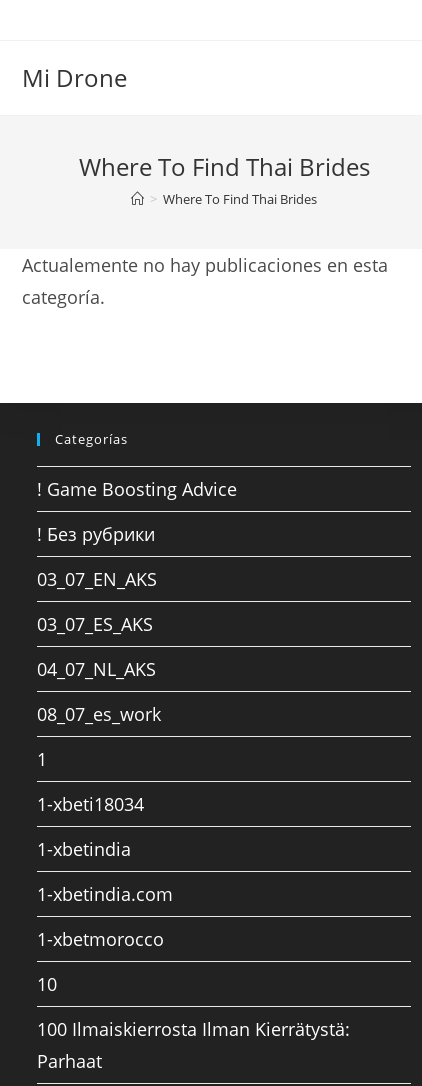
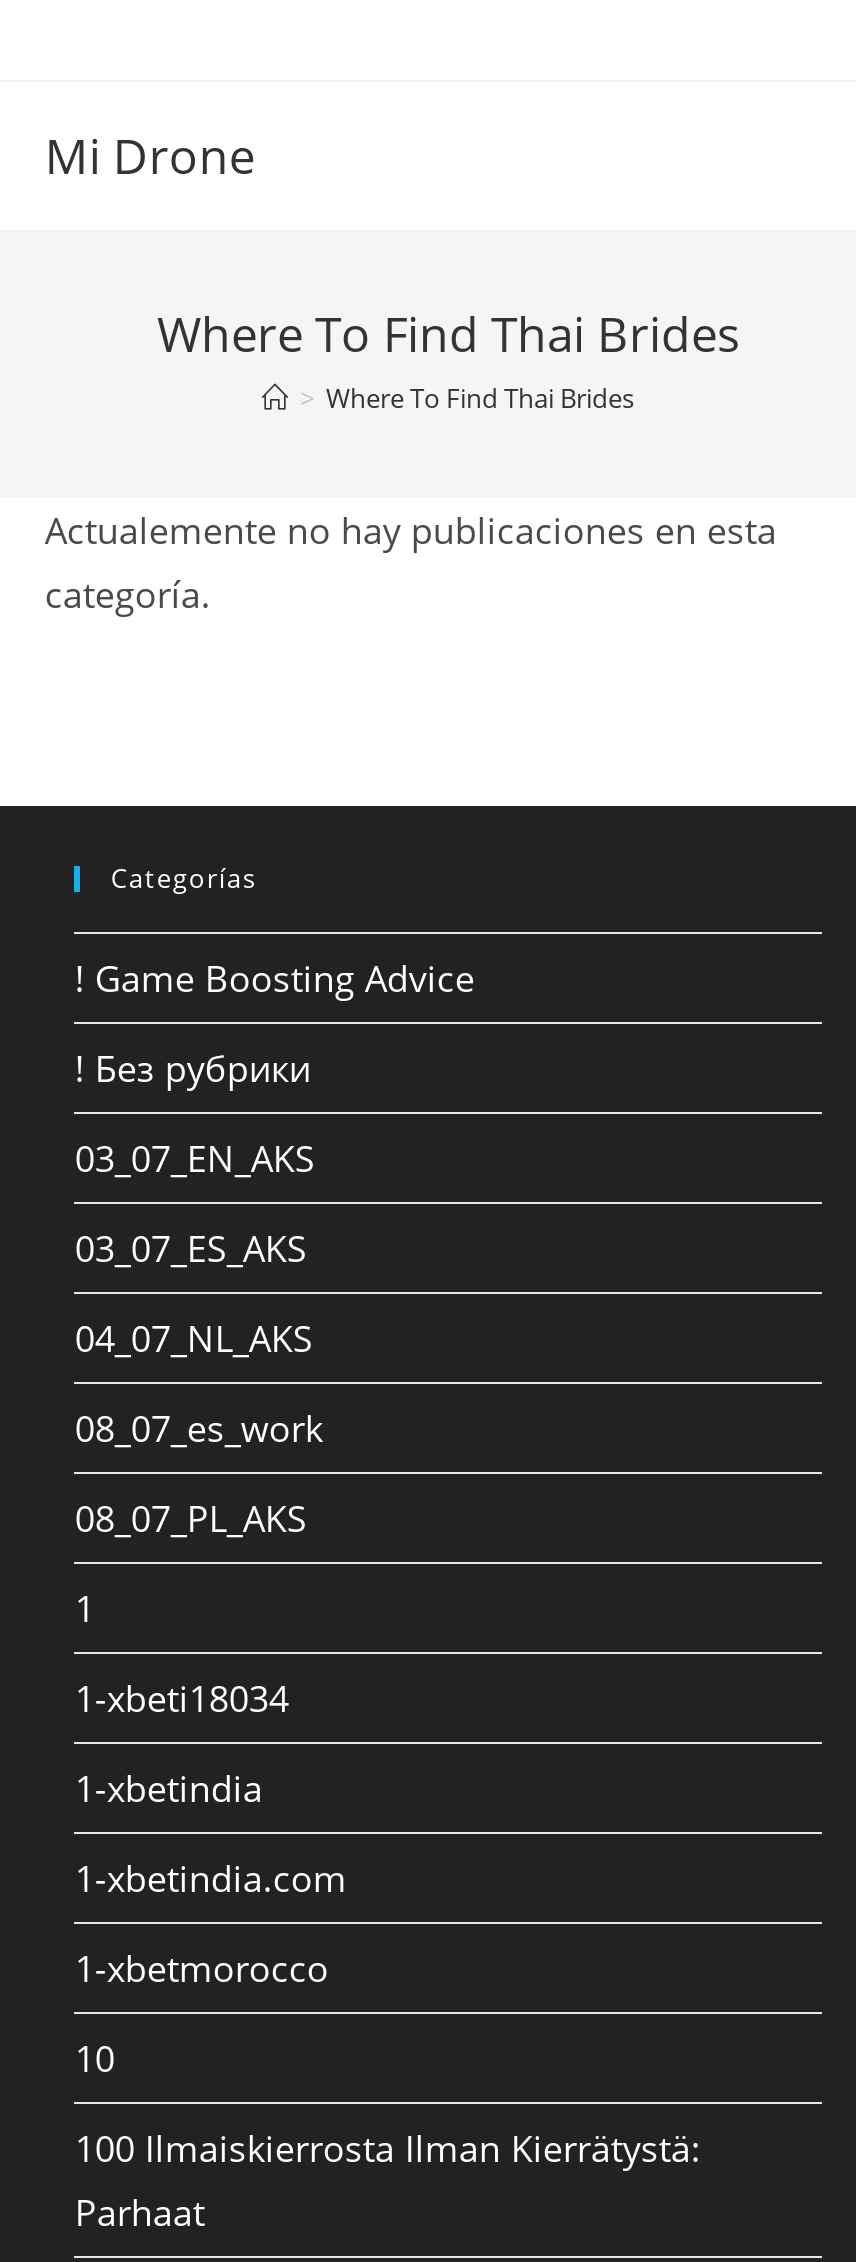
+ 08_07_PL_AKS
